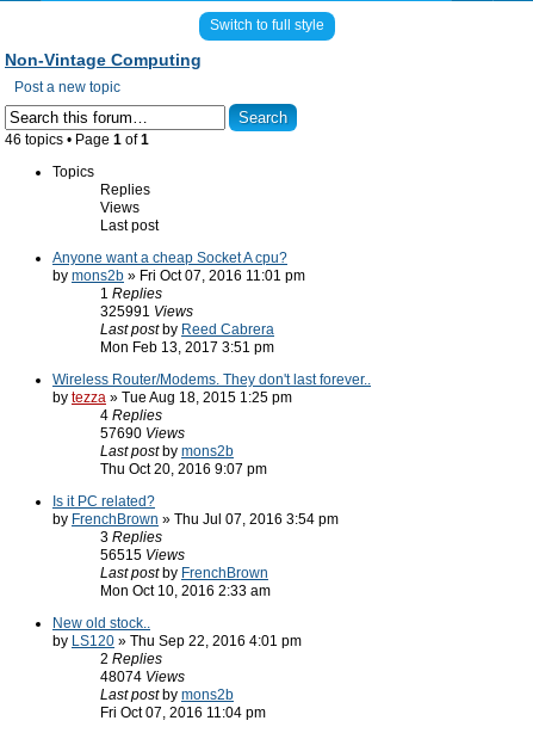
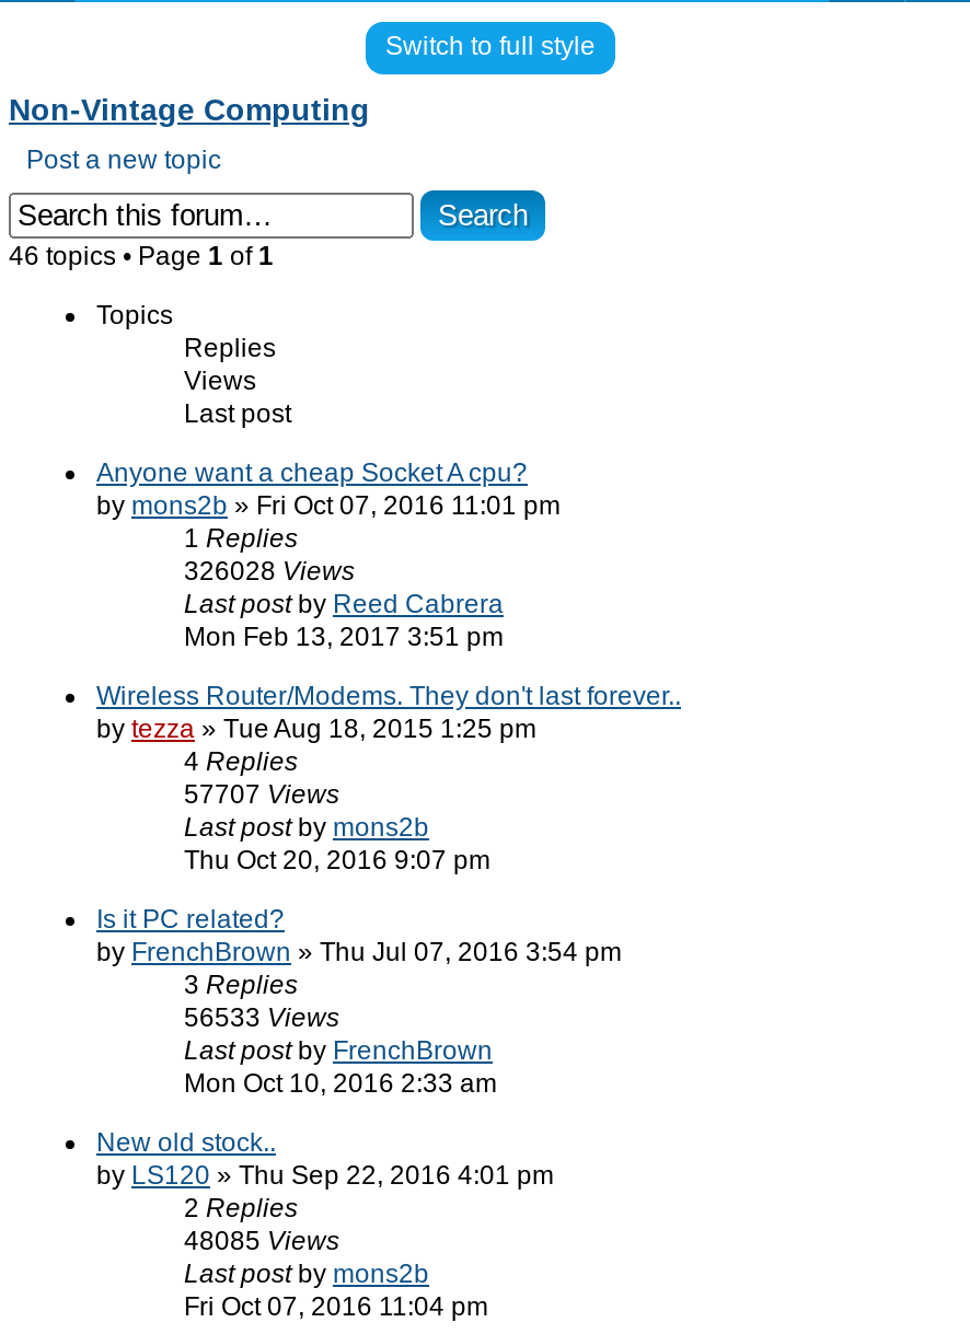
- 325991 Views
+ 326028 Views

- 57690 Views
+ 57707 Views

- 56515 Views
+ 56533 Views

- 48074 Views
+ 48085 Views
